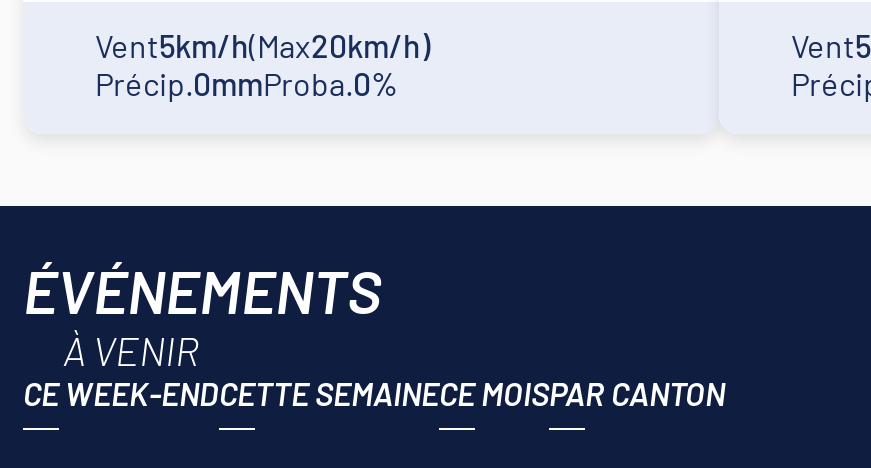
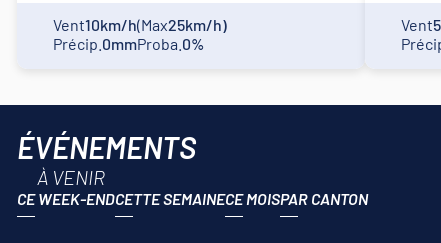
- Vent5km/h(Max20km/h)
+ Vent10km/h(Max25km/h)
